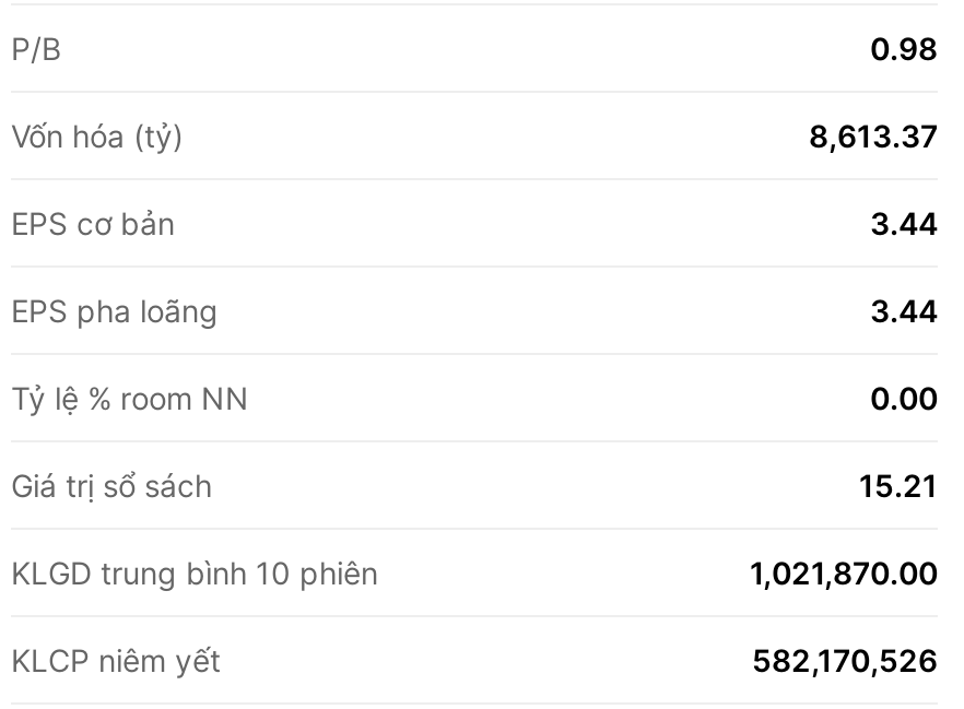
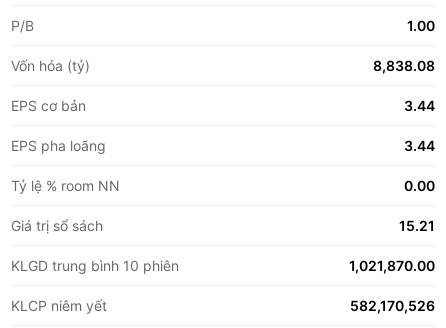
- 0.98
+ 1.00

- 8,613.37
+ 8,838.08
